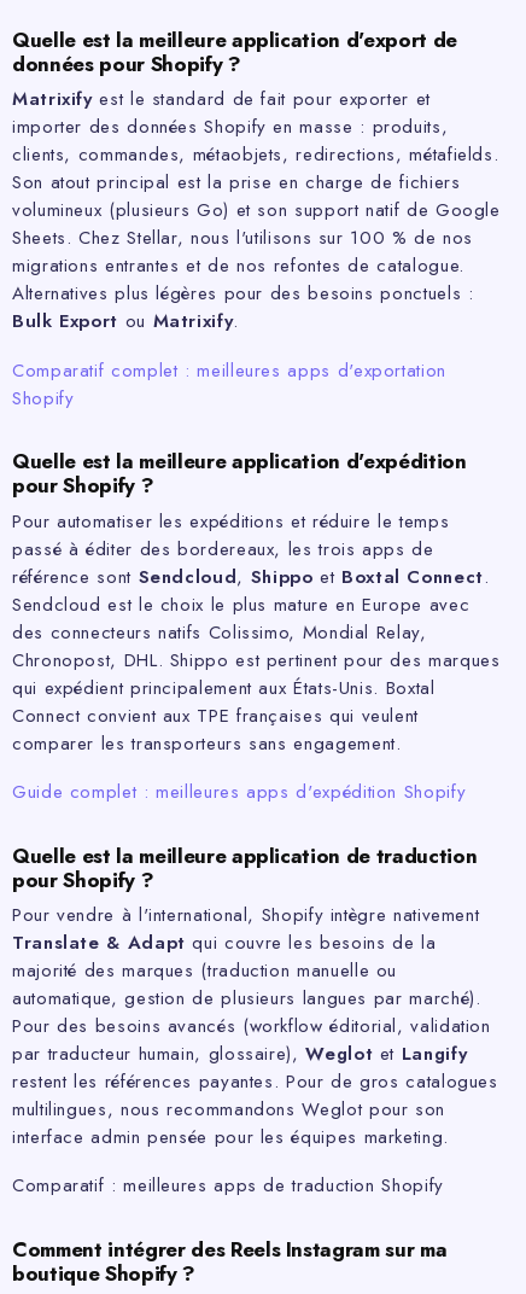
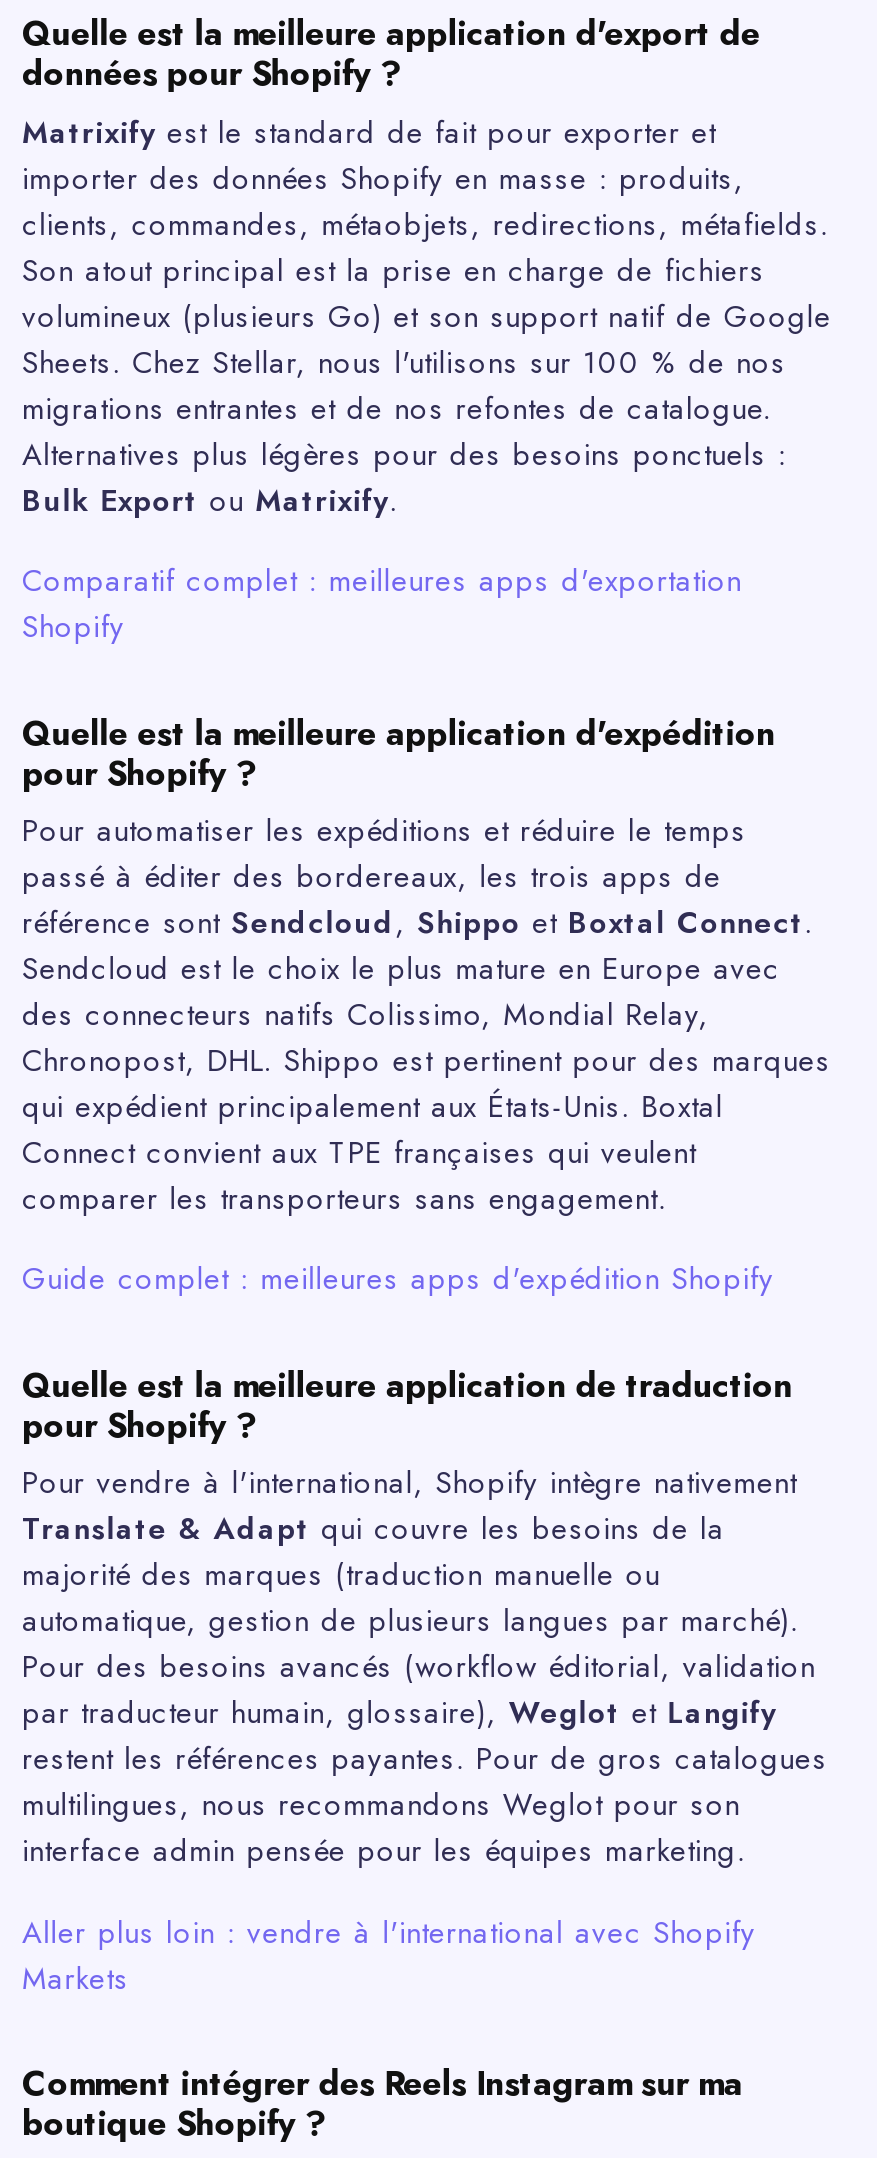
- Comparatif : meilleures apps de traduction Shopify
+ Aller plus loin : vendre à l'international avec Shopify
+ Markets
